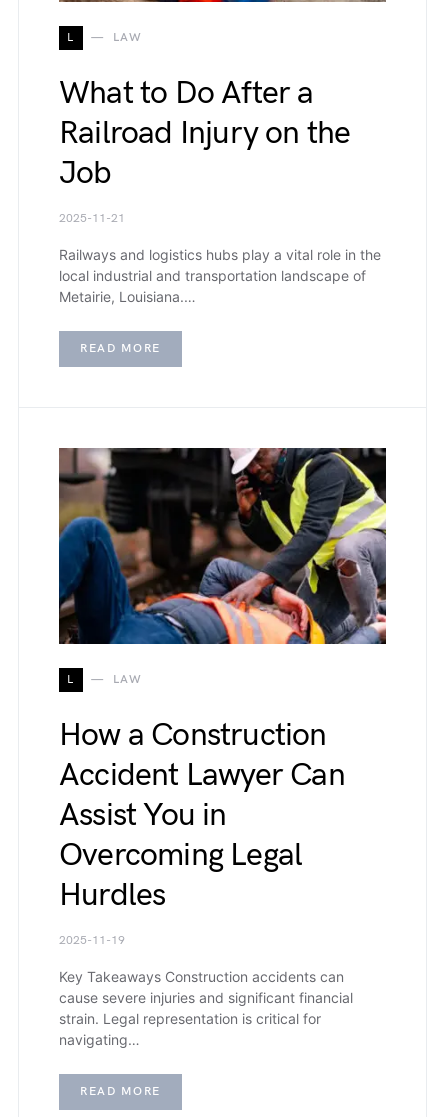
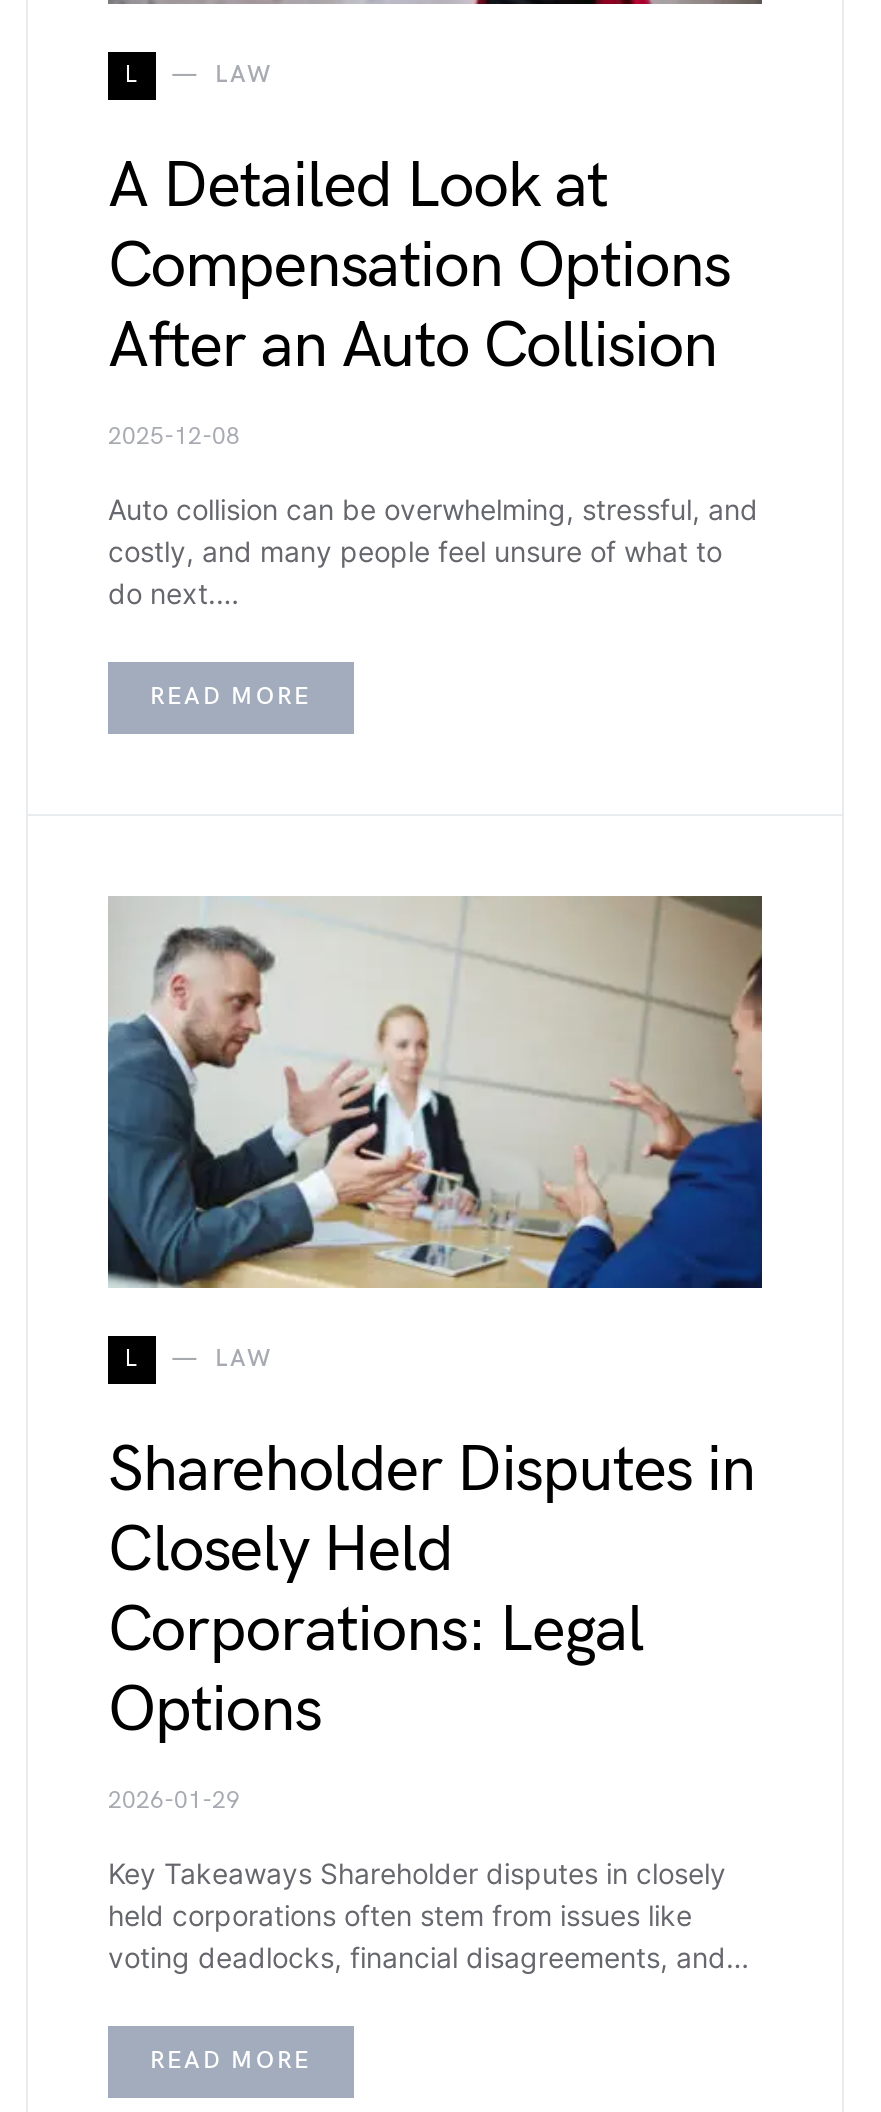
- What to Do After a
- Railroad Injury on the
- Job
+ A Detailed Look at
+ Compensation Options
+ After an Auto Collision

- 2025-11-21
+ 2025-12-08

- Railways and logistics hubs play a vital role in the
- local industrial and transportation landscape of
- Metairie, Louisiana.…
+ Auto collision can be overwhelming, stressful, and
+ costly, and many people feel unsure of what to
+ do next.…

- [image]
+ [image]

- How a Construction
- Accident Lawyer Can
- Assist You in
- Overcoming Legal
- Hurdles
+ Shareholder Disputes in
+ Closely Held
+ Corporations: Legal
+ Options

- 2025-11-19
+ 2026-01-29

- Key Takeaways Construction accidents can
- cause severe injuries and significant financial
- strain. Legal representation is critical for
- navigating…
+ Key Takeaways Shareholder disputes in closely
+ held corporations often stem from issues like
+ voting deadlocks, financial disagreements, and…
